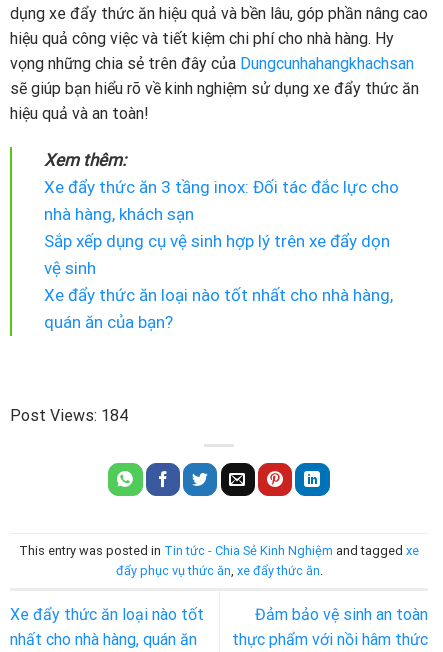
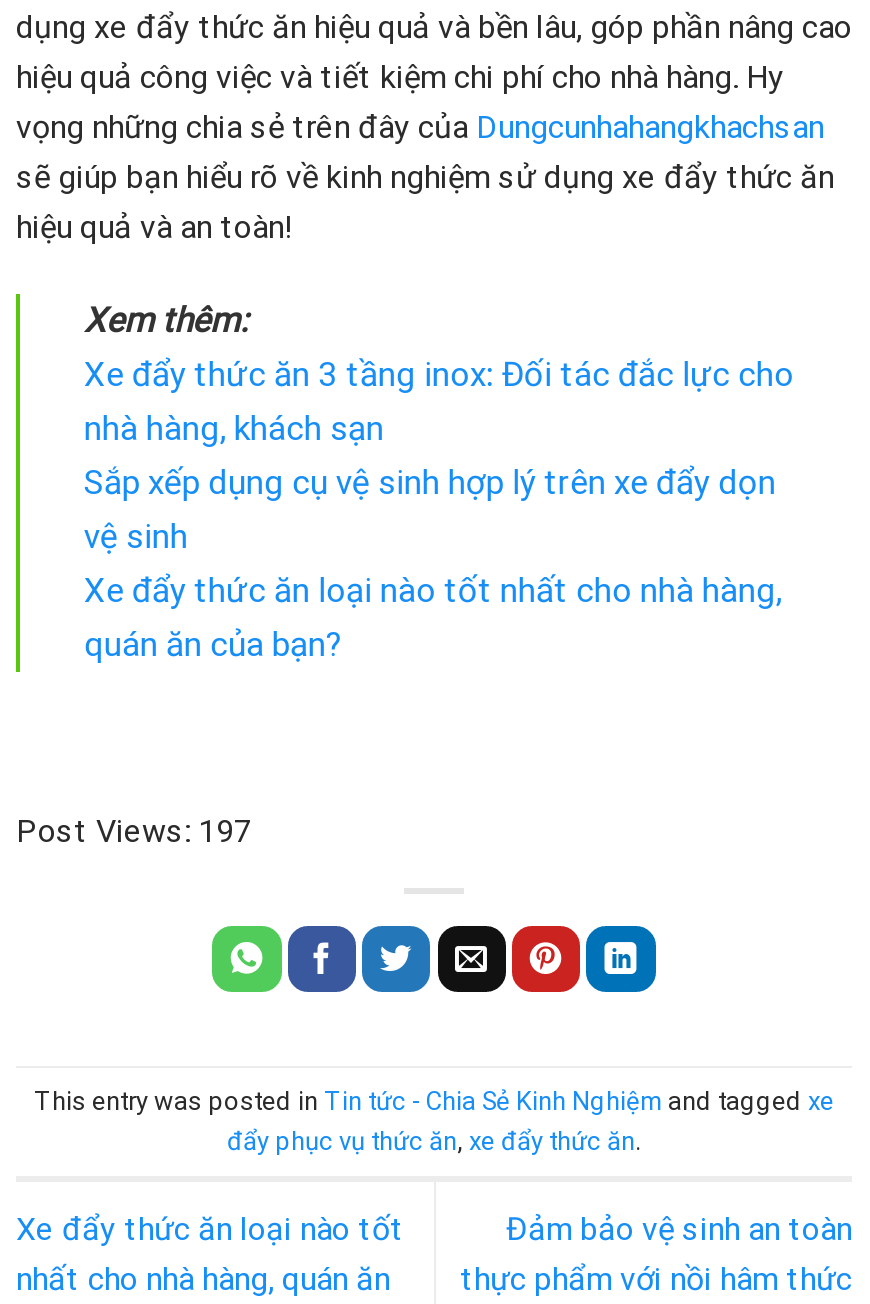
- Post Views: 184
+ Post Views: 197
